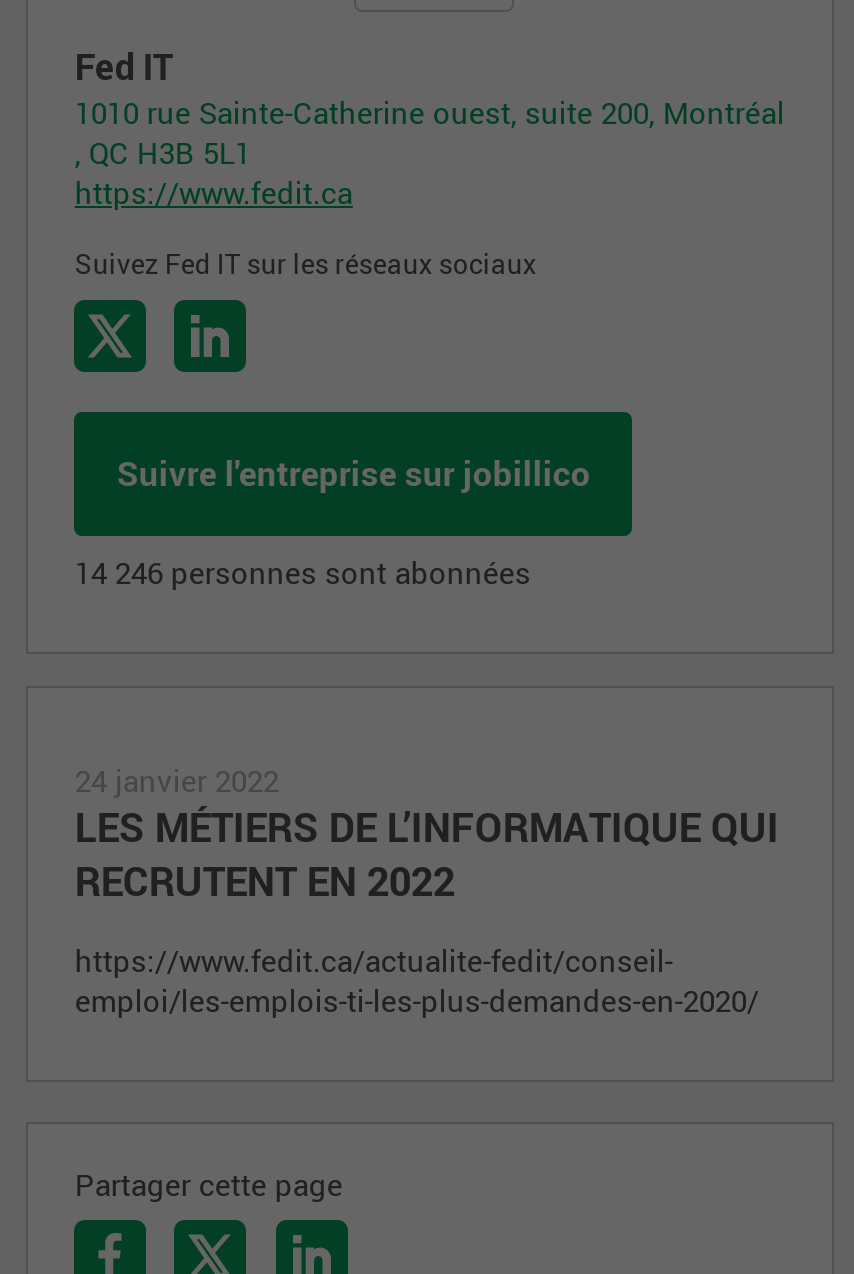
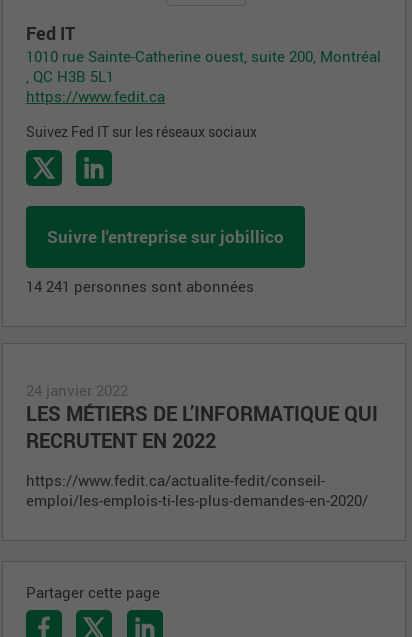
- 14 246 personnes sont abonnées
+ 14 241 personnes sont abonnées
